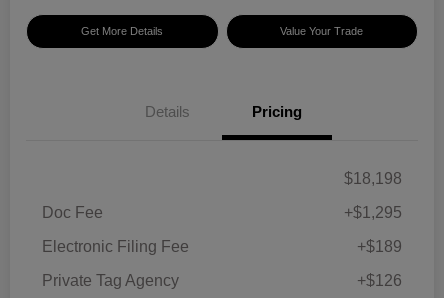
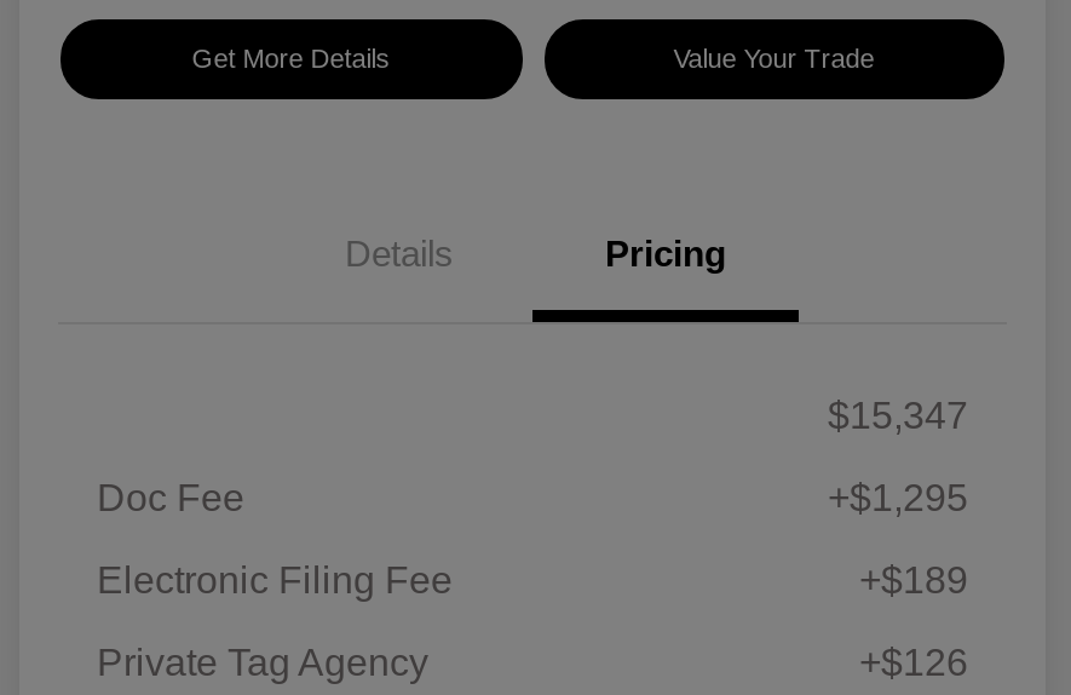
- $18,198
+ $15,347
